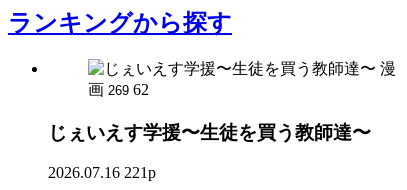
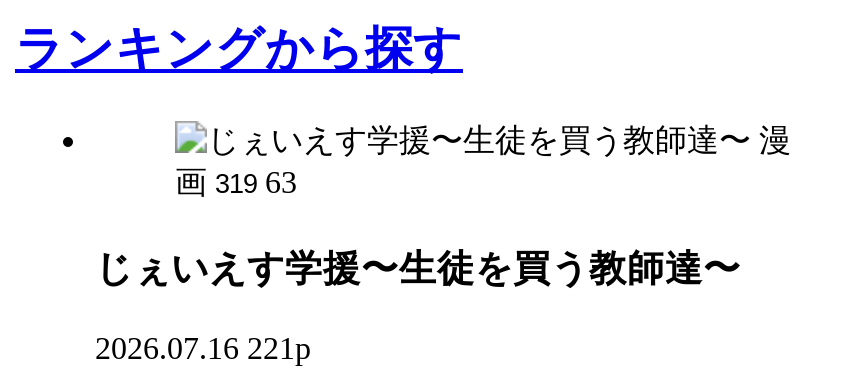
- 画 269 62
+ 画 319 63
